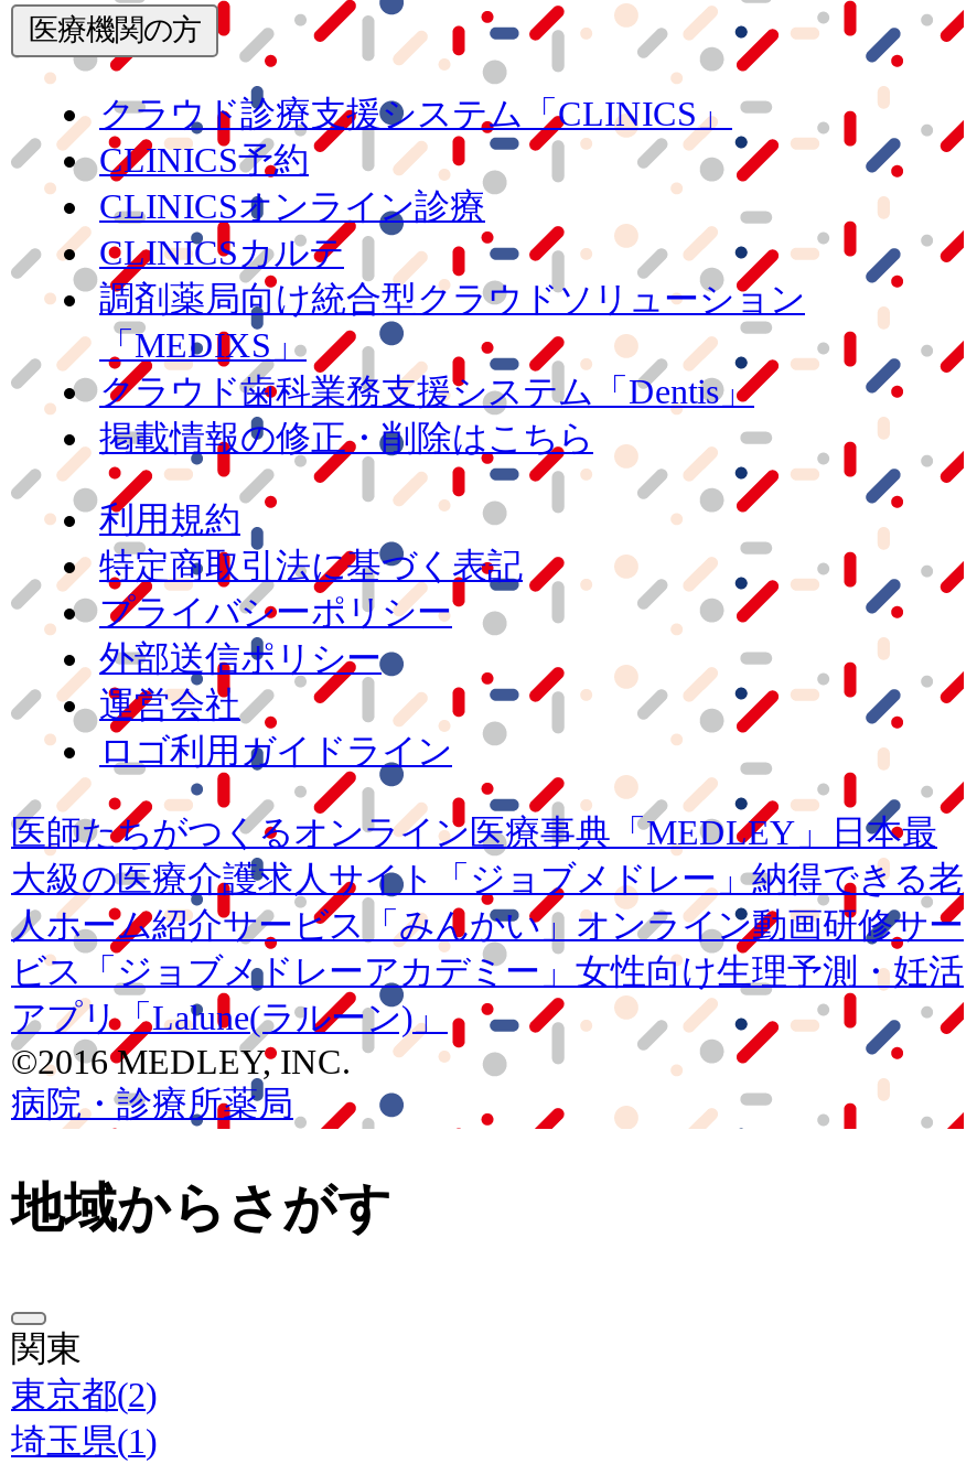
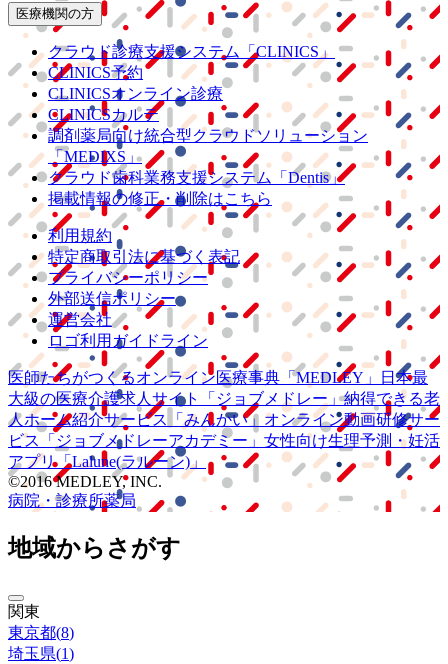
- 東京都(2)
+ 東京都(8)
